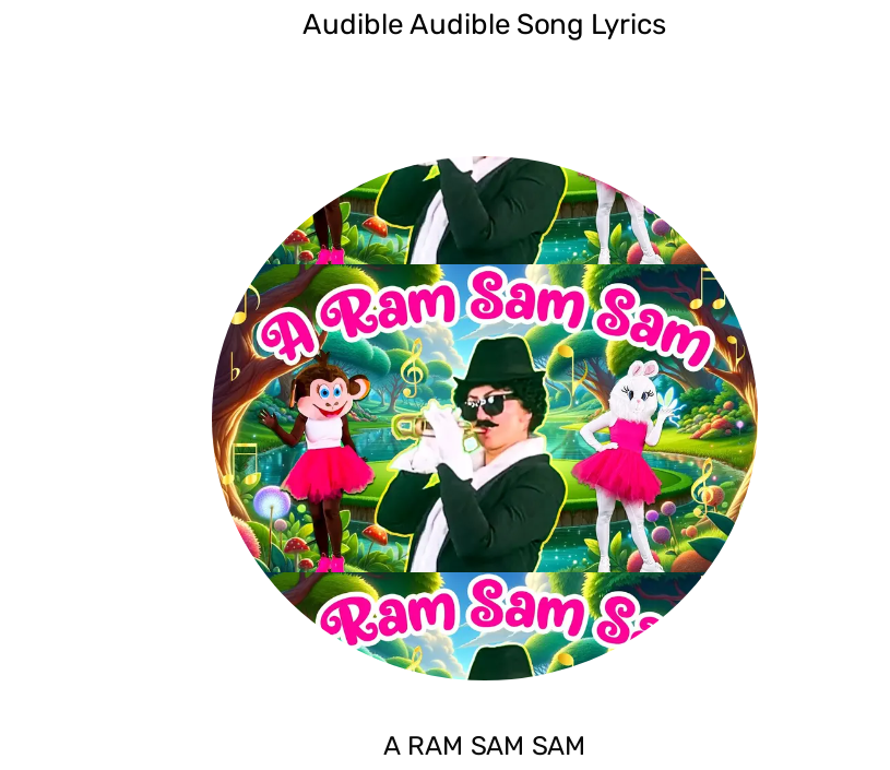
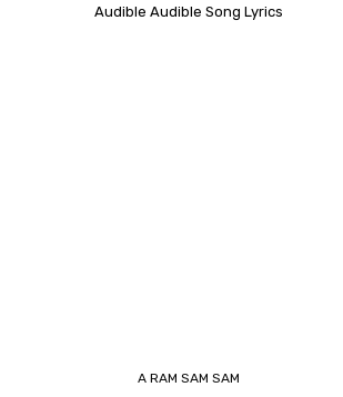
- [image]
